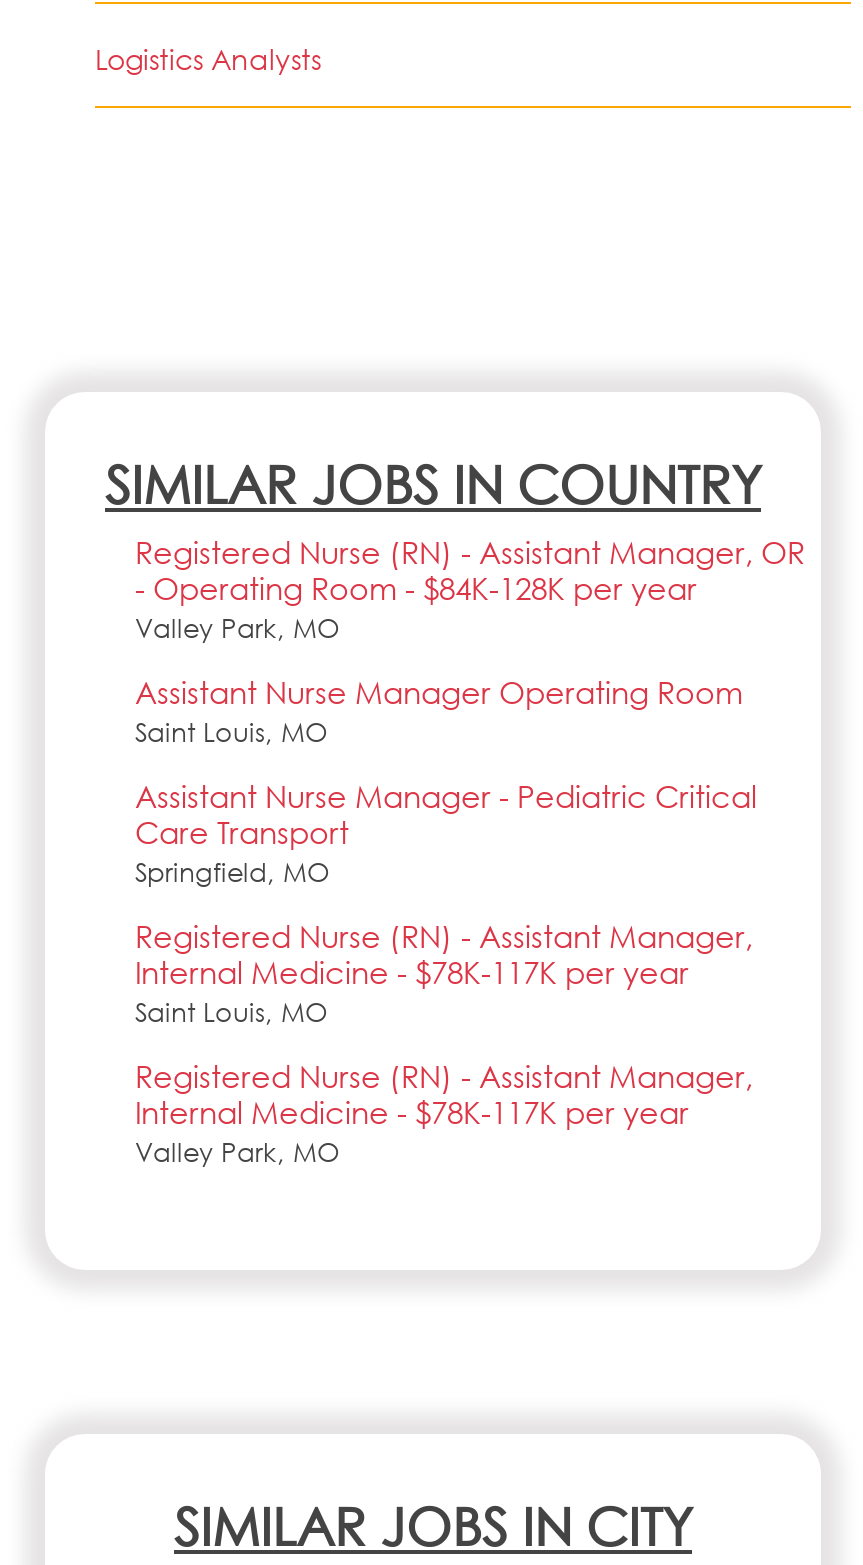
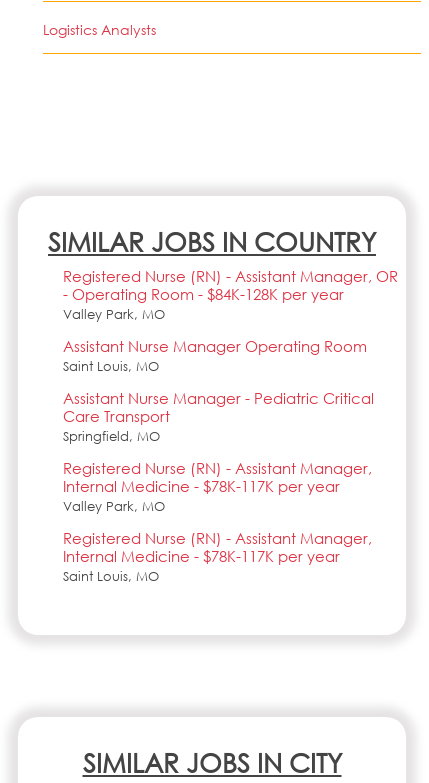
- Saint Louis, MO
+ Valley Park, MO

- Valley Park, MO
+ Saint Louis, MO
